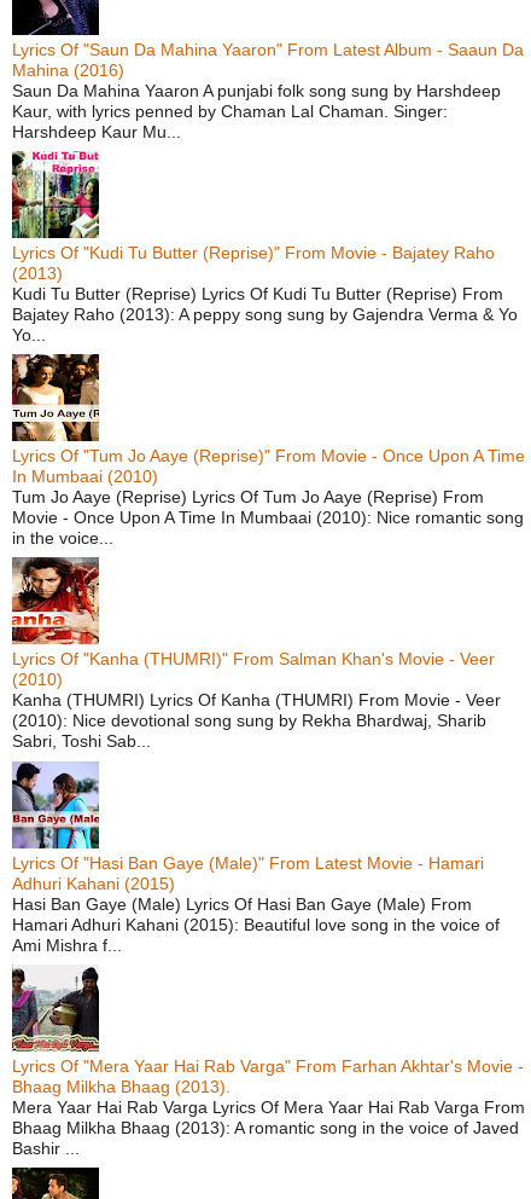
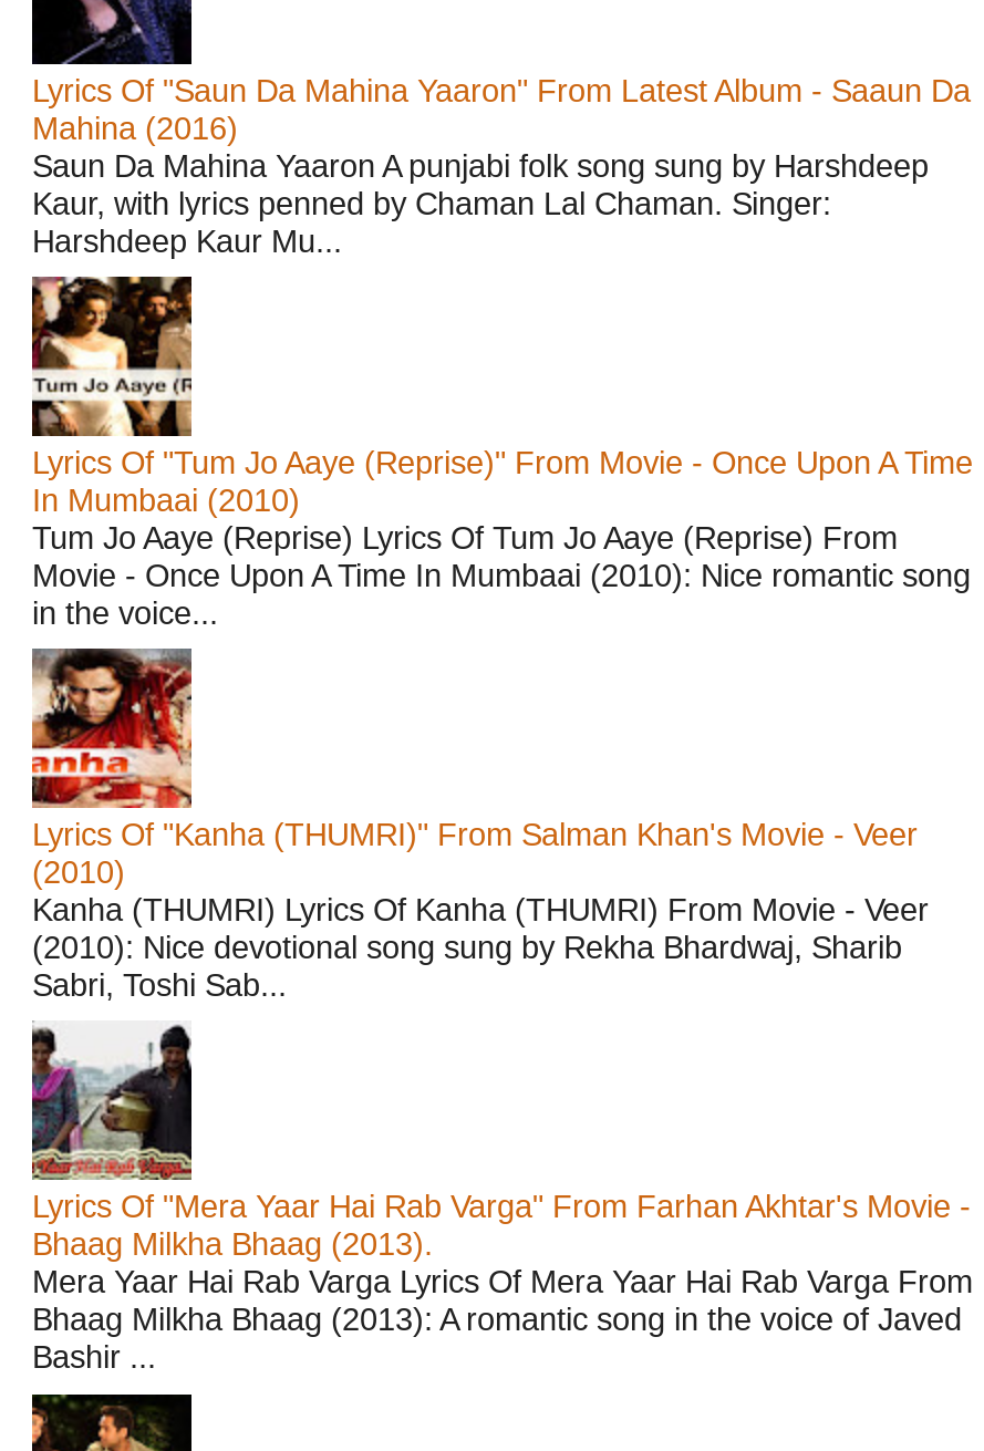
- [image]
- Lyrics Of "Kudi Tu Butter (Reprise)" From Movie - Bajatey Raho
- (2013)
- Kudi Tu Butter (Reprise) Lyrics Of Kudi Tu Butter (Reprise) From
- Bajatey Raho (2013): A peppy song sung by Gajendra Verma & Yo
- Yo...

- [image]
- Lyrics Of "Hasi Ban Gaye (Male)" From Latest Movie - Hamari
- Adhuri Kahani (2015)
- Hasi Ban Gaye (Male) Lyrics Of Hasi Ban Gaye (Male) From
- Hamari Adhuri Kahani (2015): Beautiful love song in the voice of
- Ami Mishra f...
